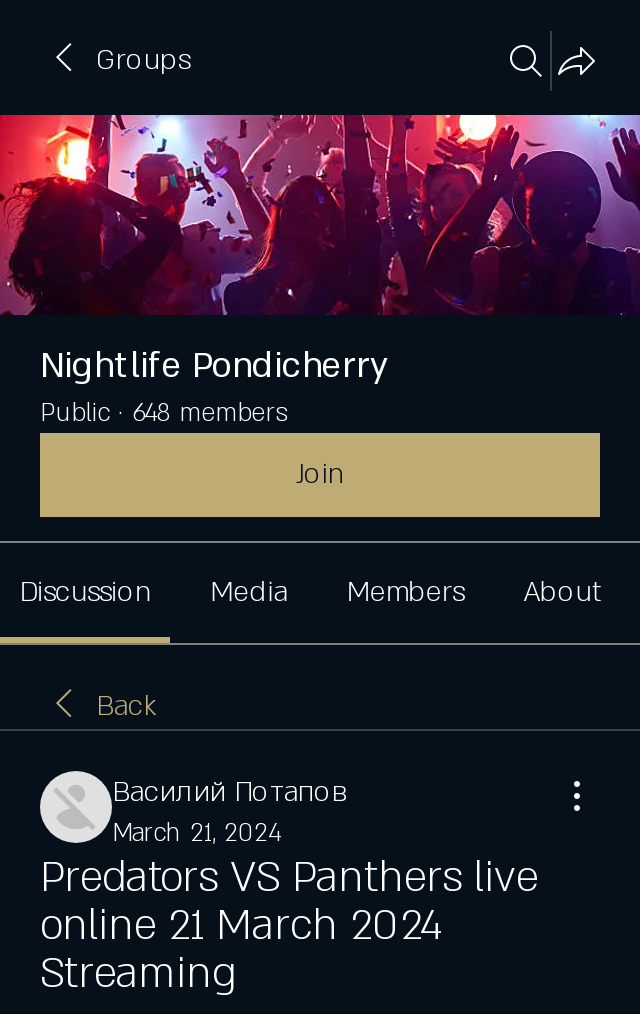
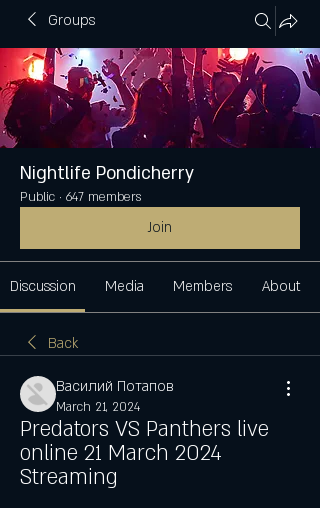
- Public · 648 members
+ Public · 647 members
